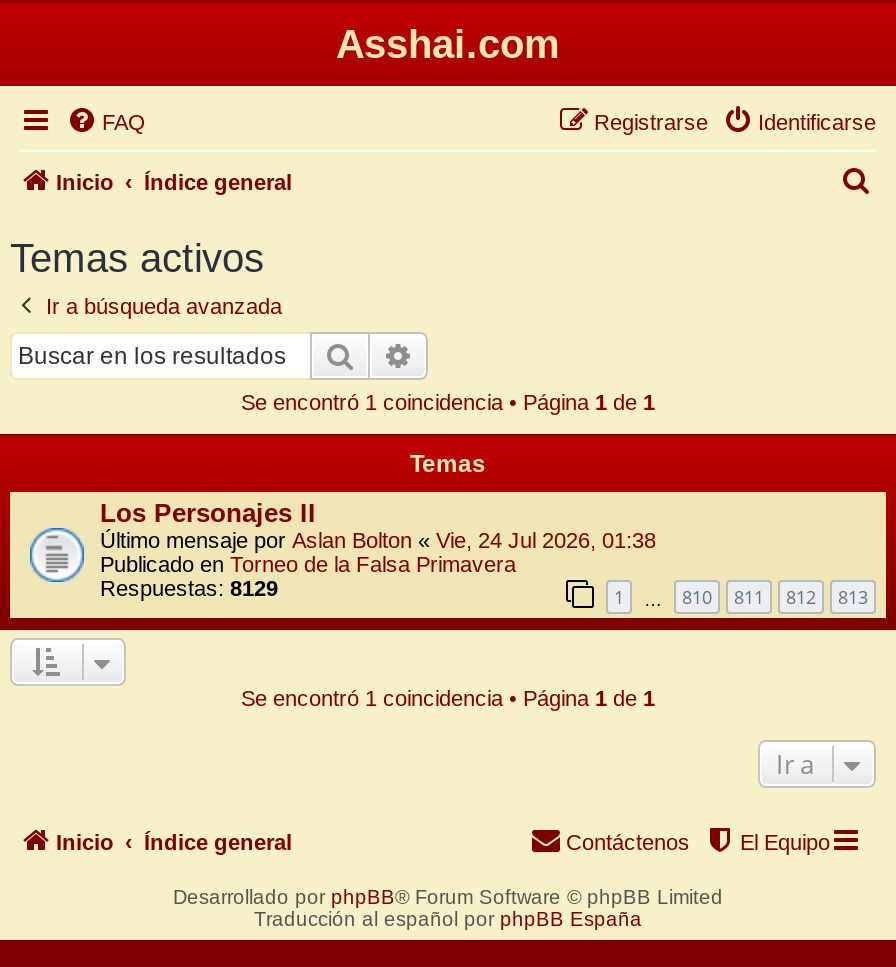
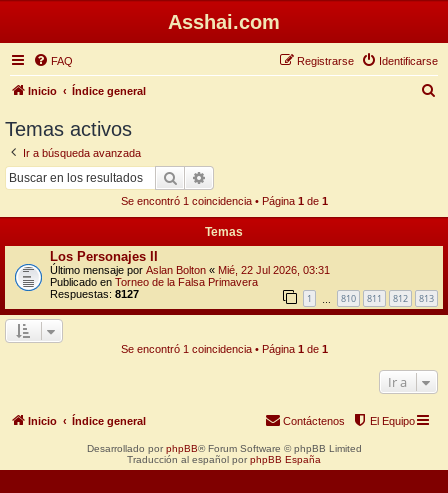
- Último mensaje por Aslan Bolton «Vie, 24 Jul 2026, 01:38
+ Último mensaje por Aslan Bolton «Mié, 22 Jul 2026, 03:31

- Respuestas: 8129
+ Respuestas: 8127
